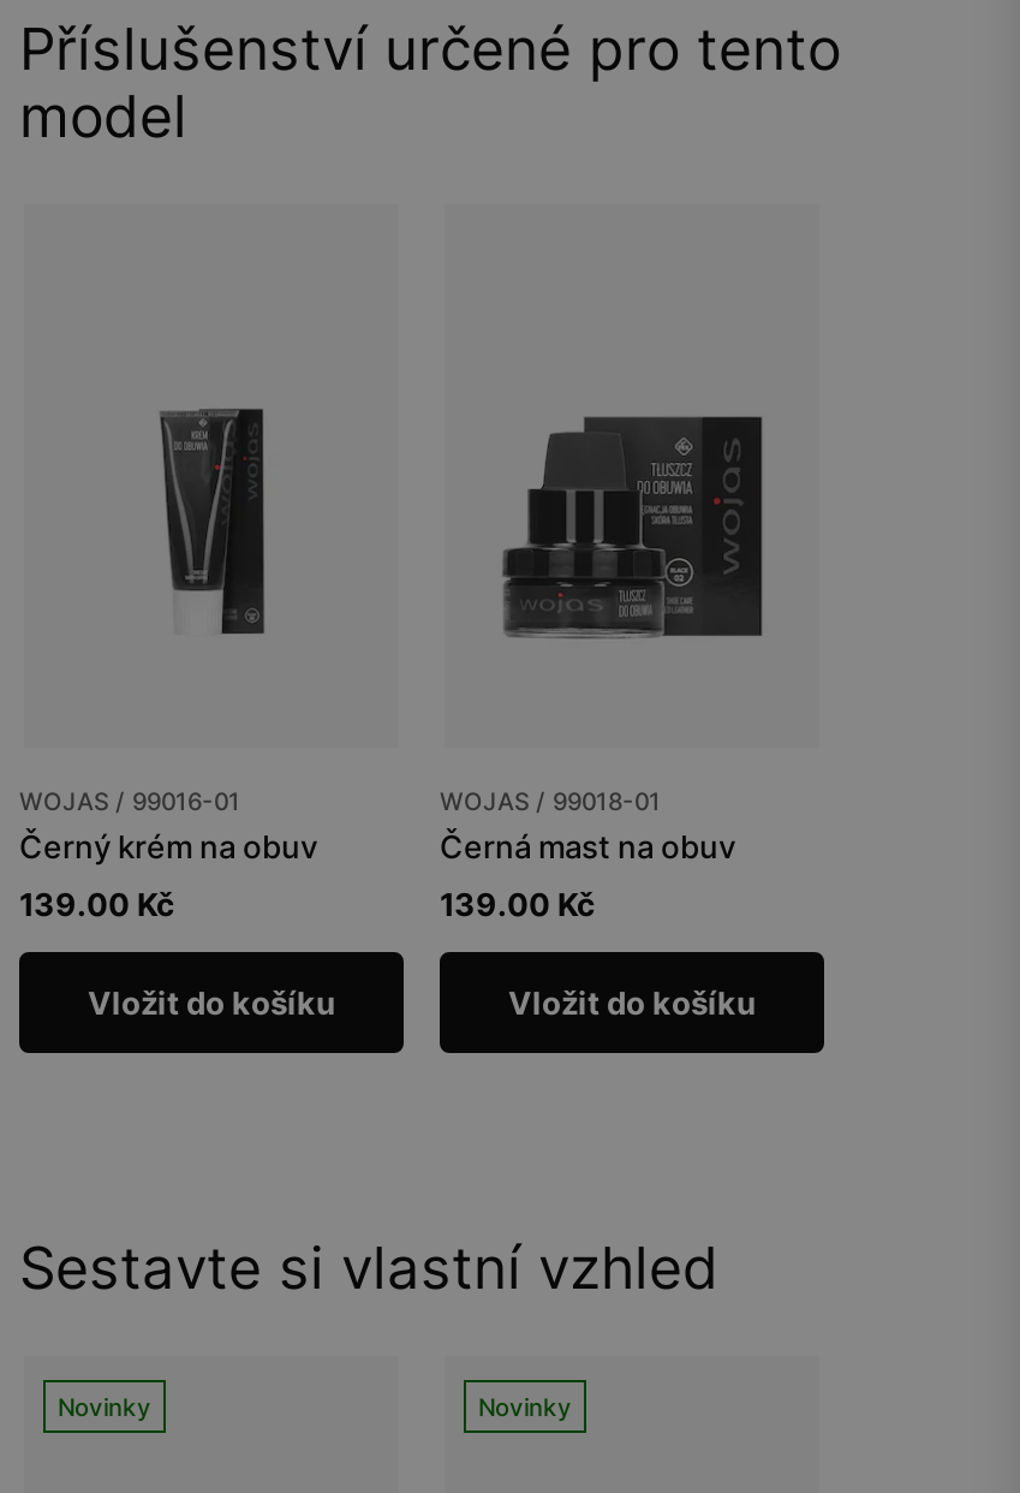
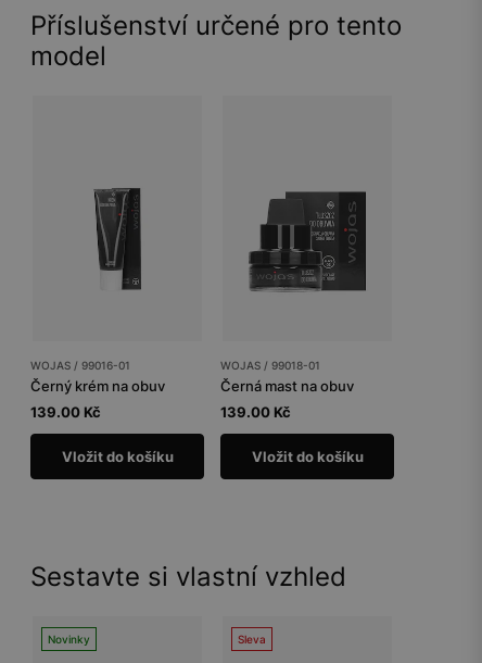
- Novinky
+ Sleva
